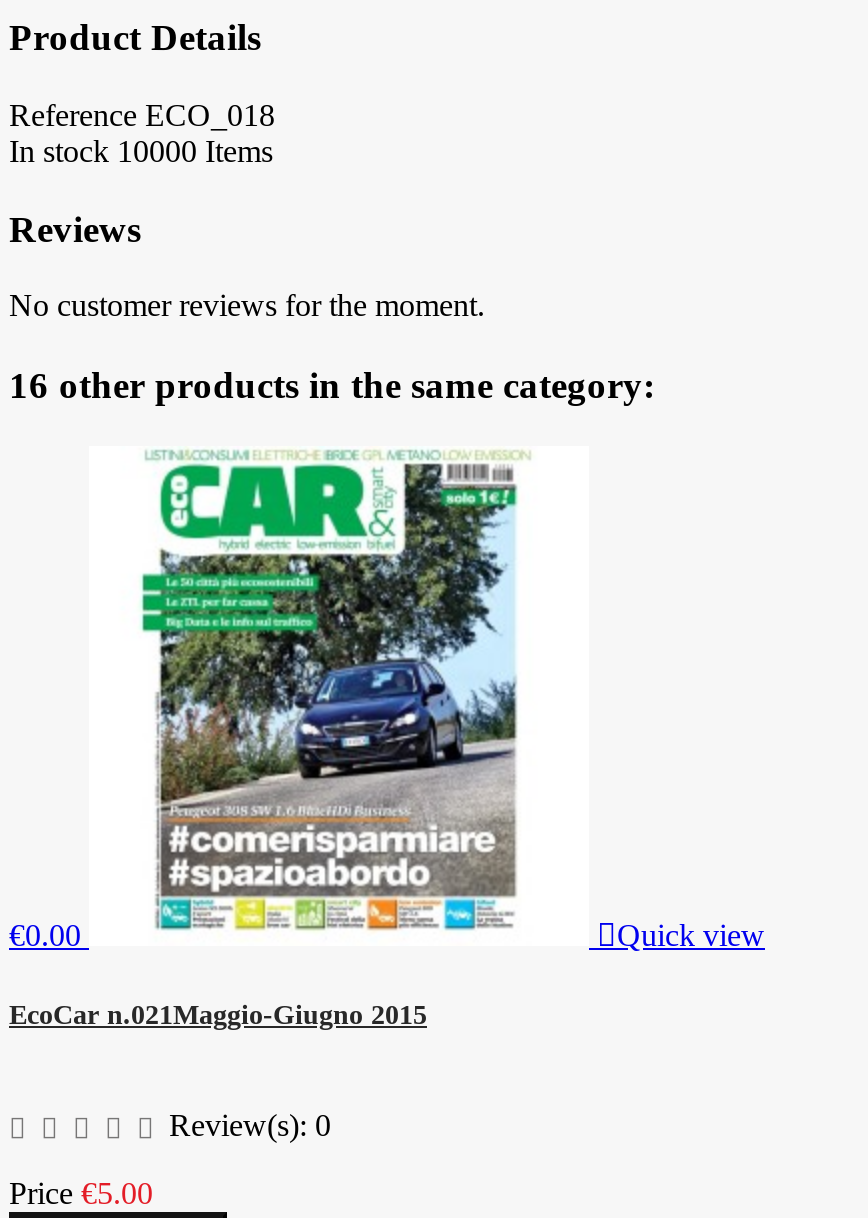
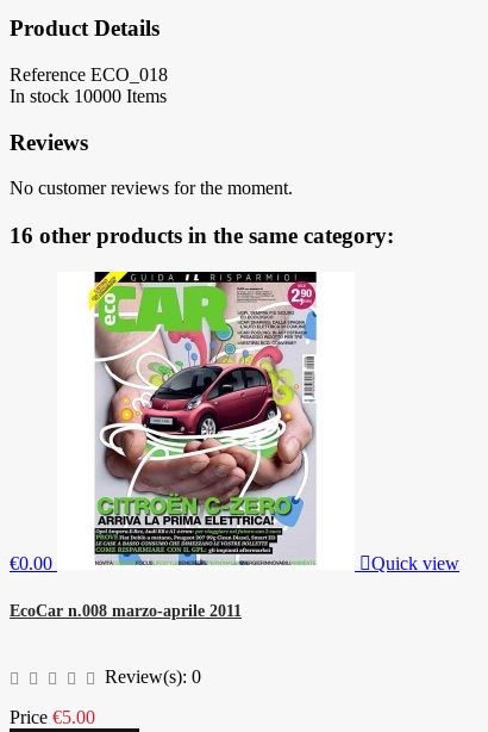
- [image]
- EcoCar n.021Maggio-Giugno 2015
+ [image]
+ EcoCar n.008 marzo-aprile 2011
